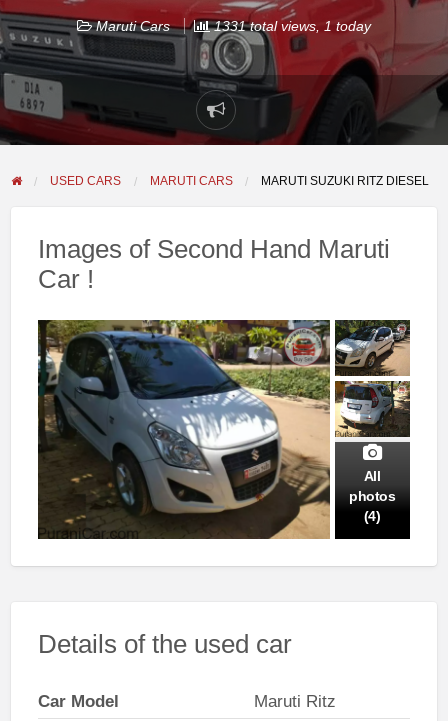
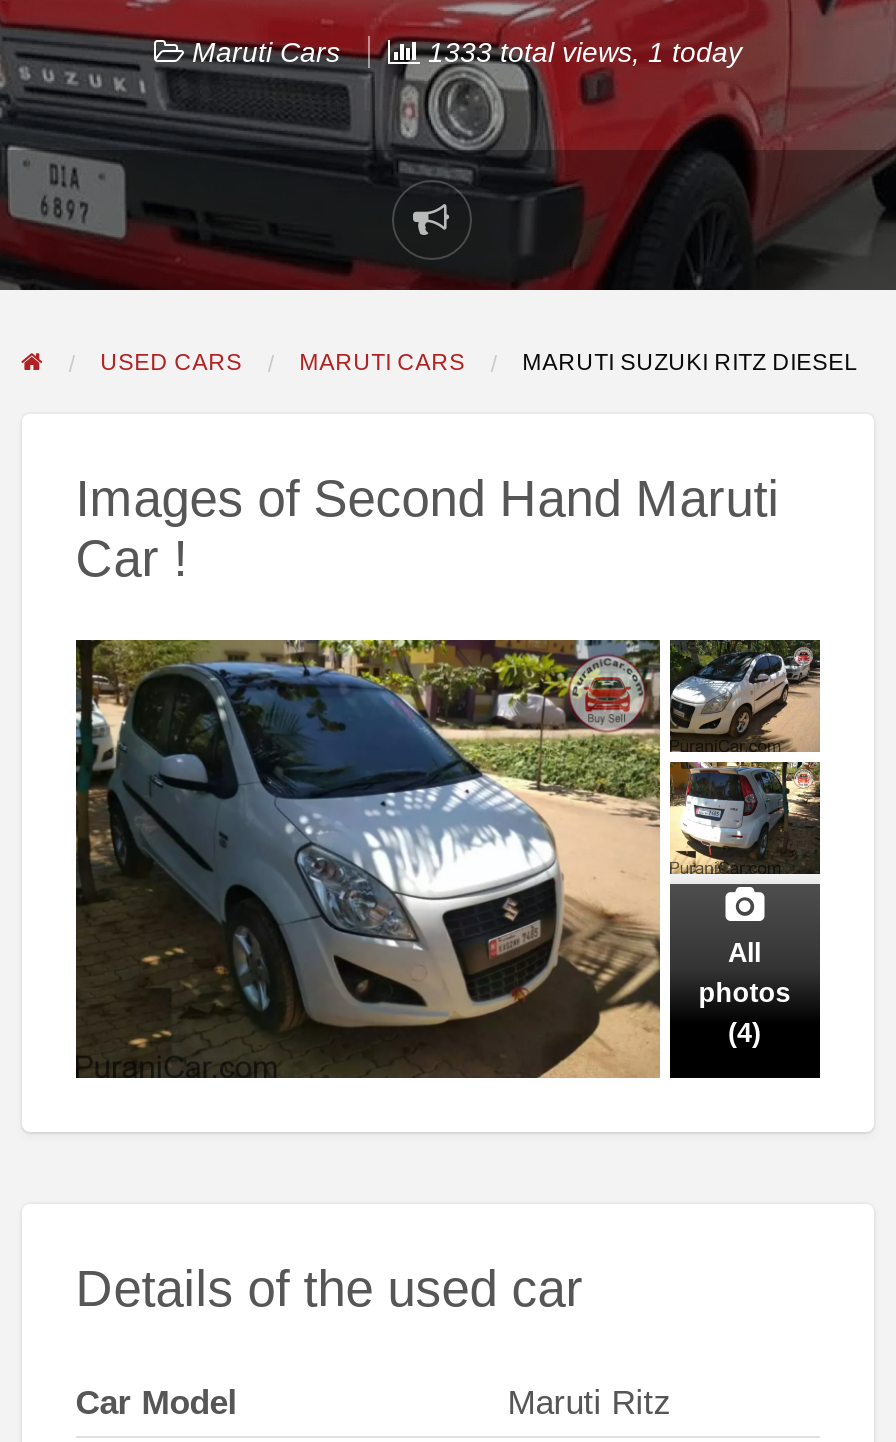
- 1331 total views, 1 today
+ 1333 total views, 1 today
